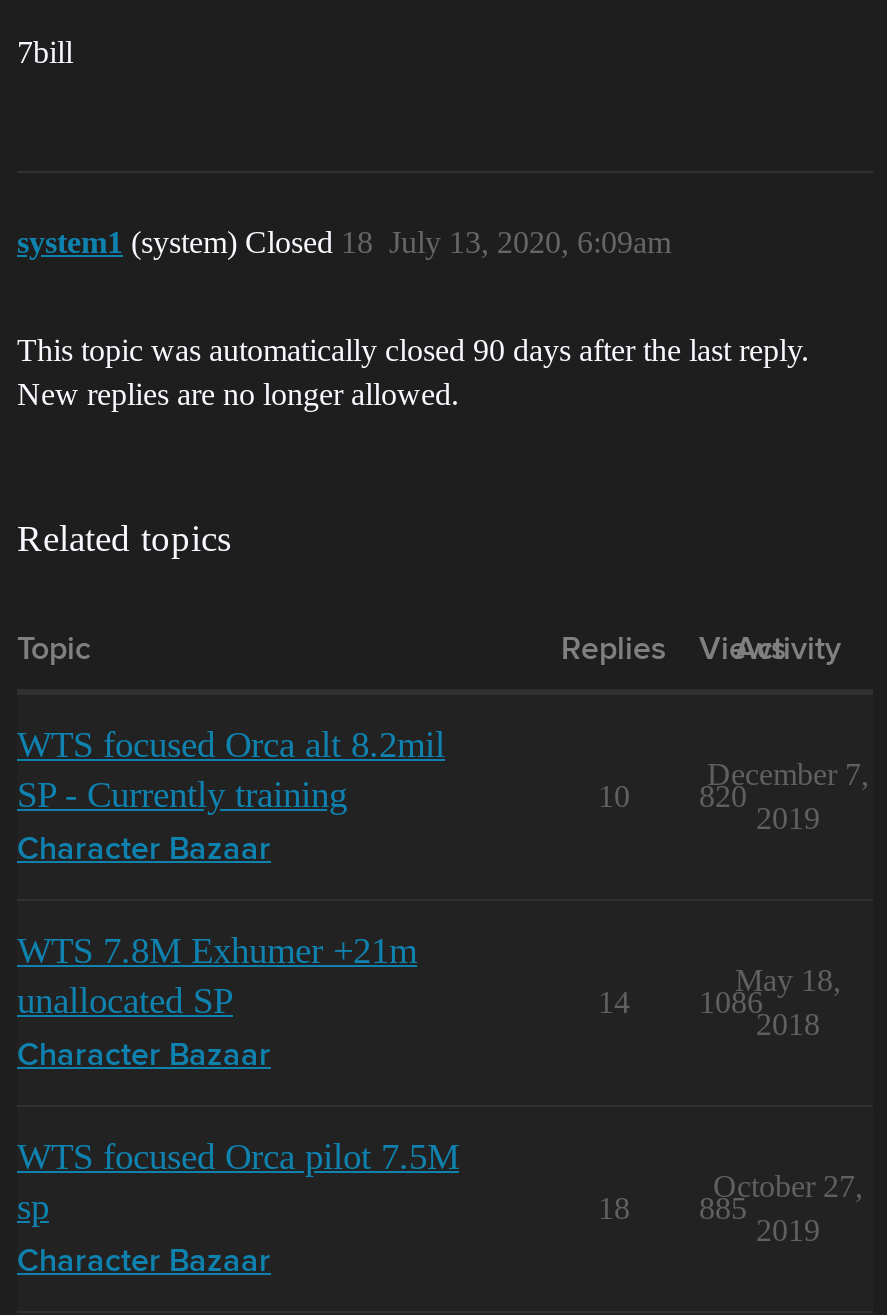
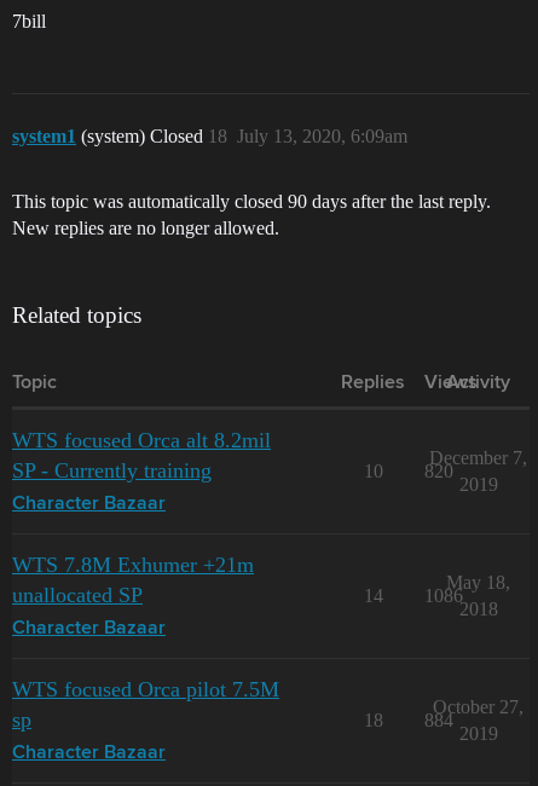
- 885
+ 884
